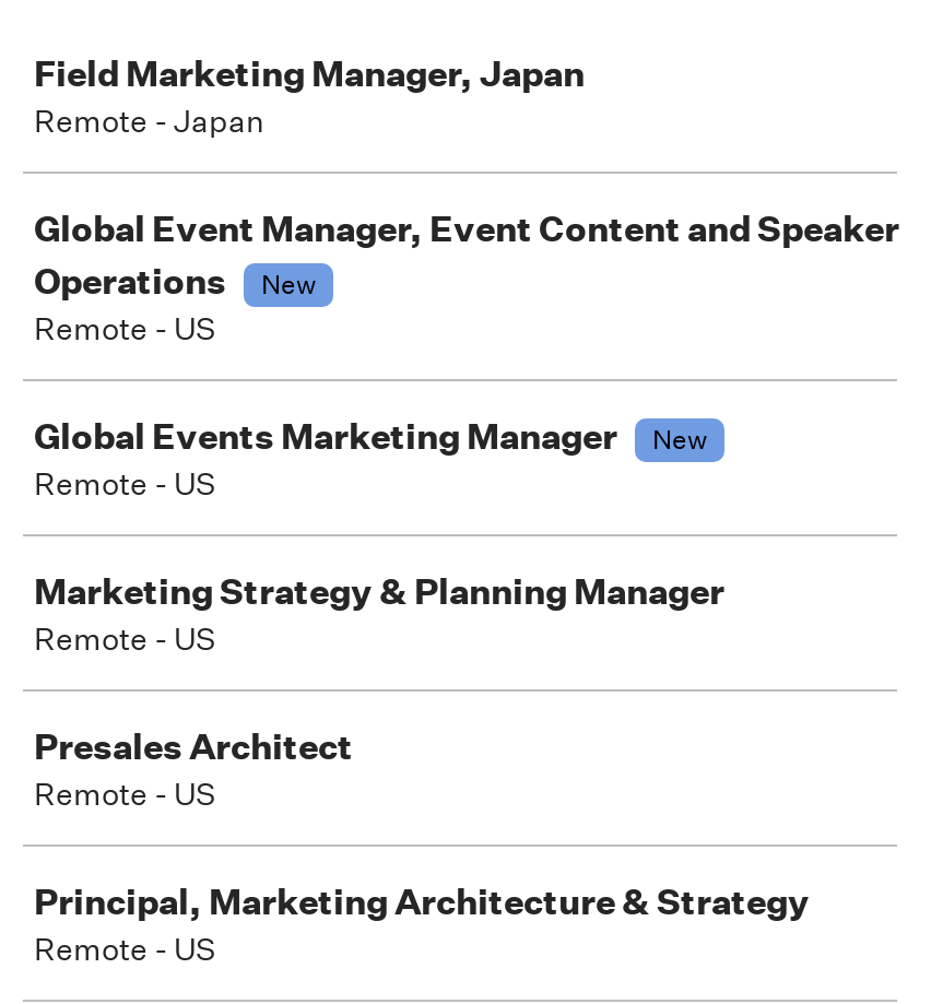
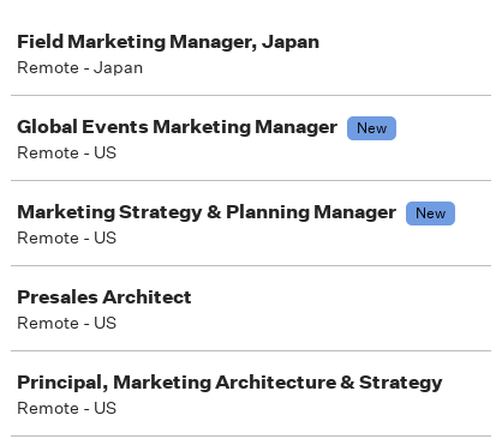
- Global Event Manager, Event Content and Speaker
- Operations
- New
- Remote - US

+ New
